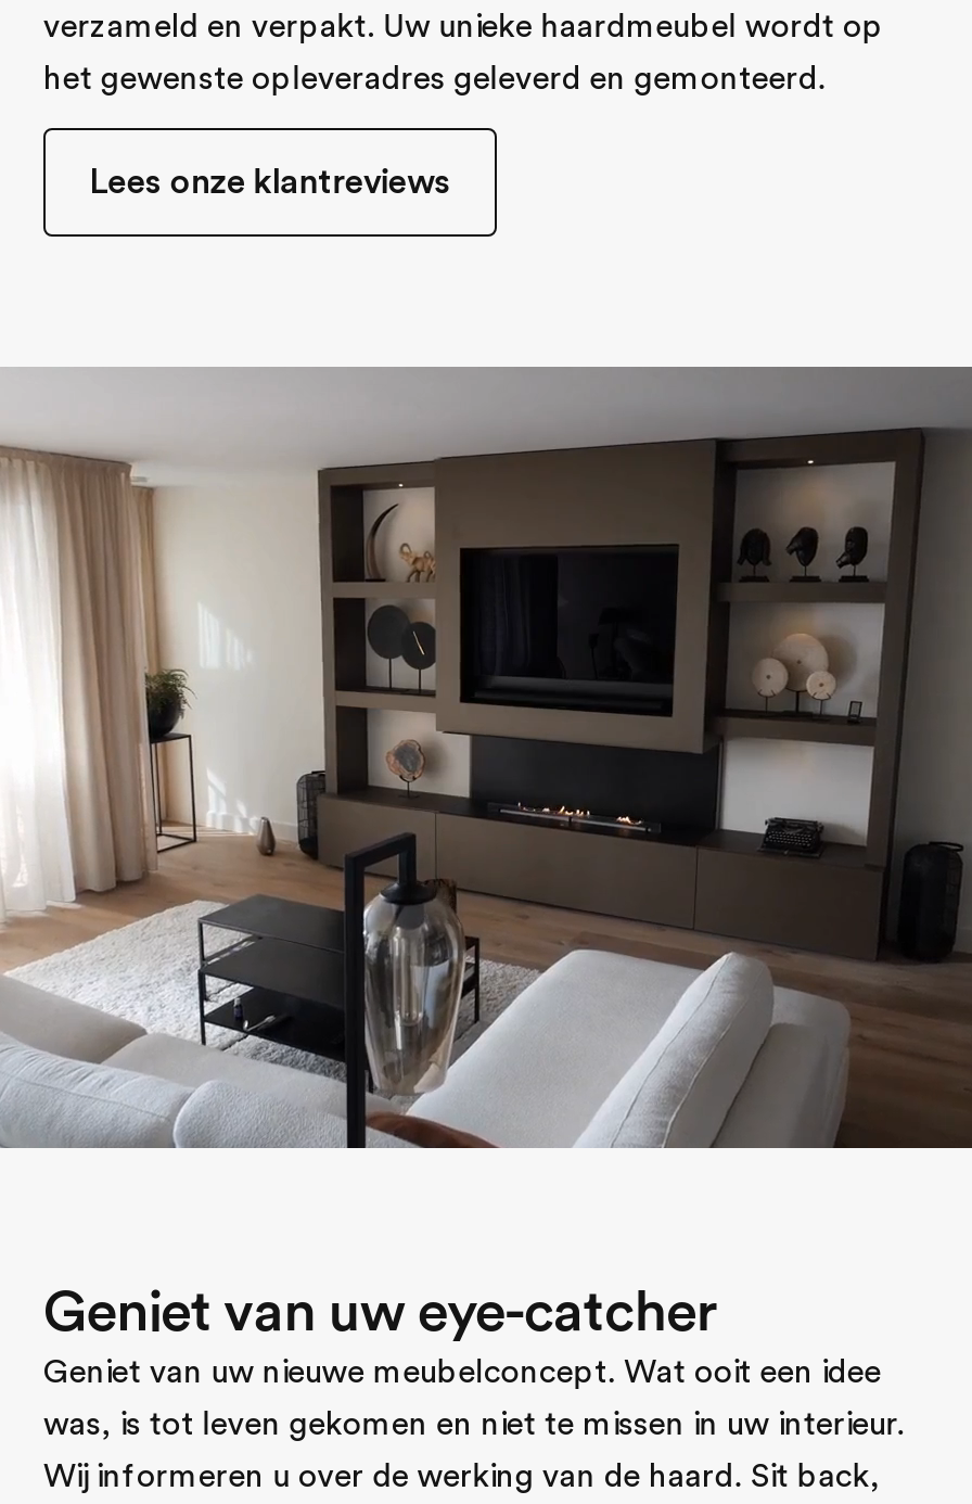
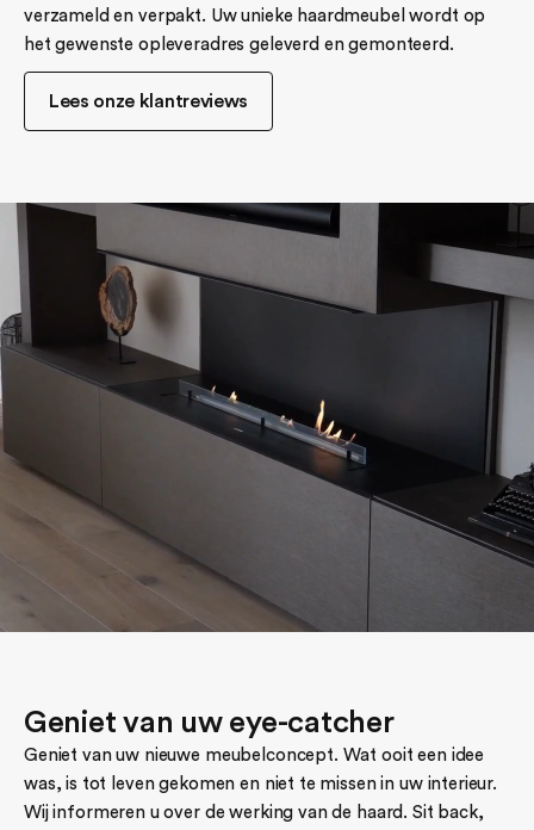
- [image]
+ [image]
